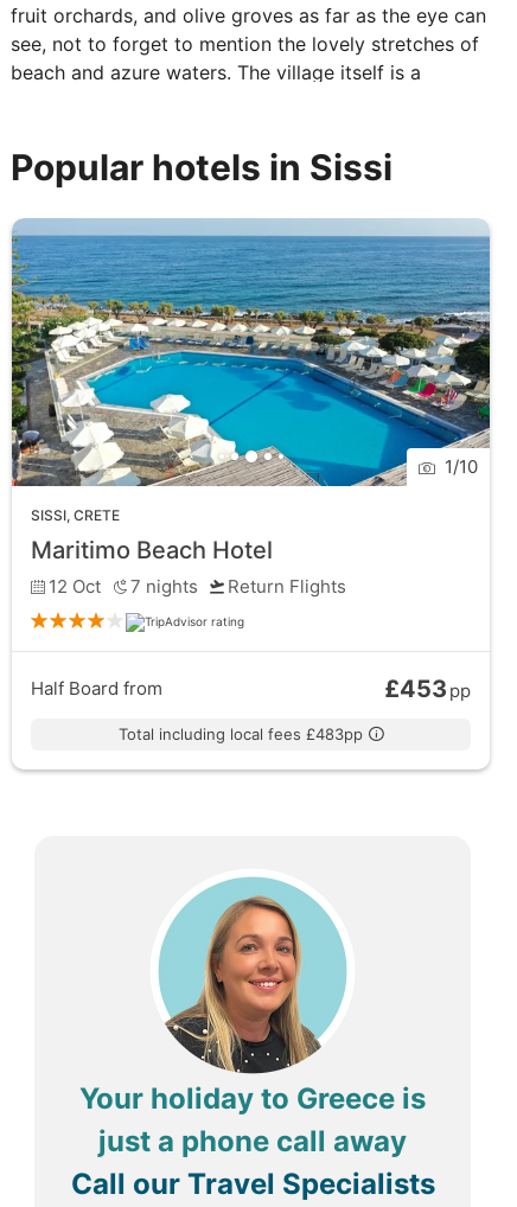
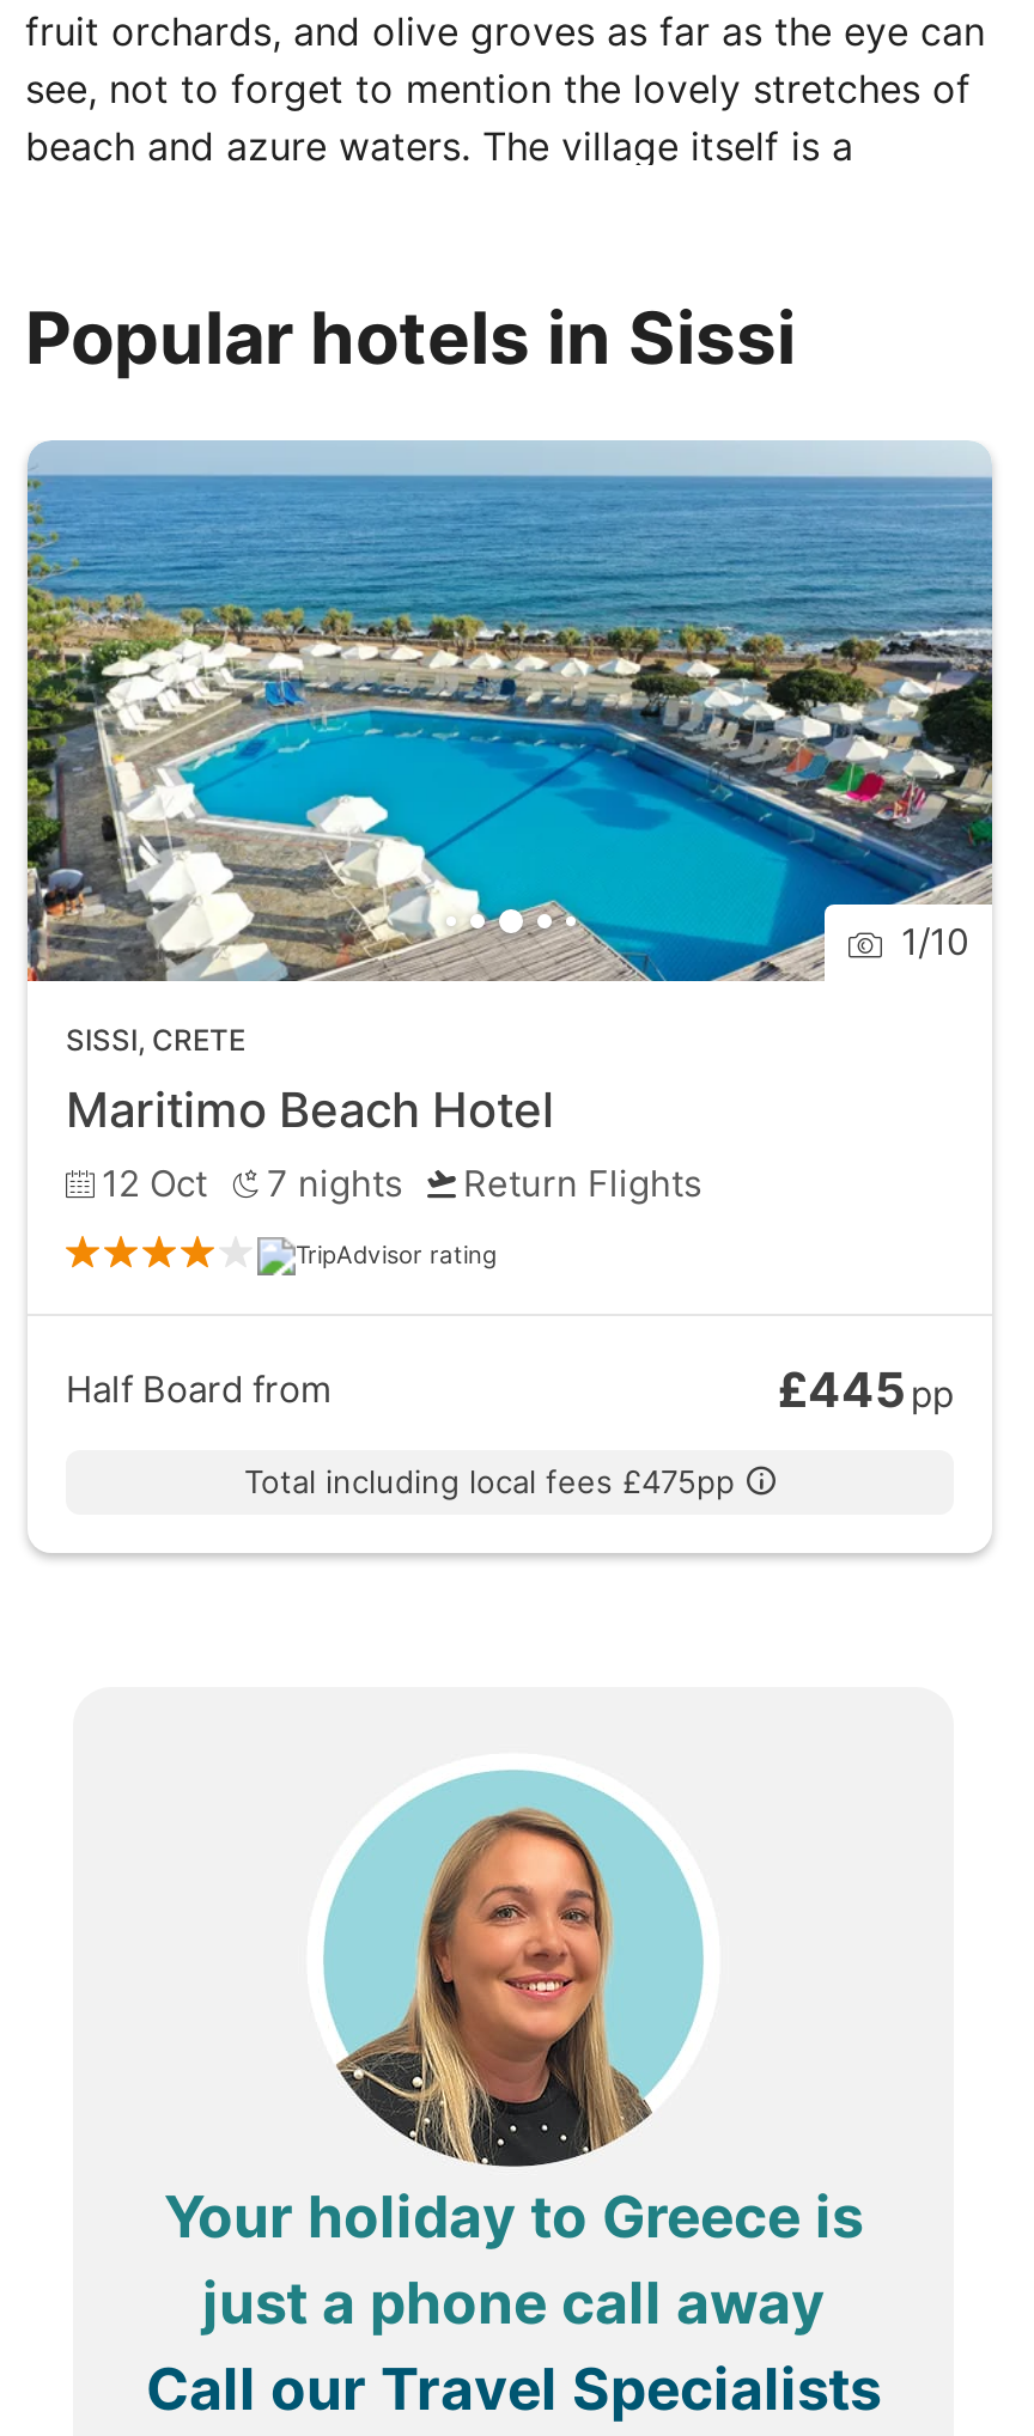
- £453 pp
+ £445 pp

- Total including local fees £483pp
+ Total including local fees £475pp
